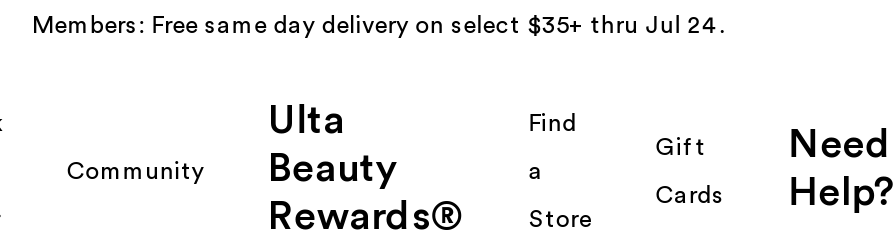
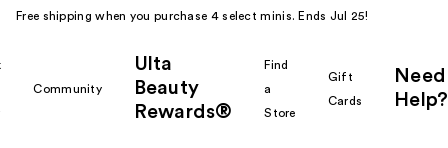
- Members: Free same day delivery on select $35+ thru Jul 24.
+ Free shipping when you purchase 4 select minis. Ends Jul 25!
